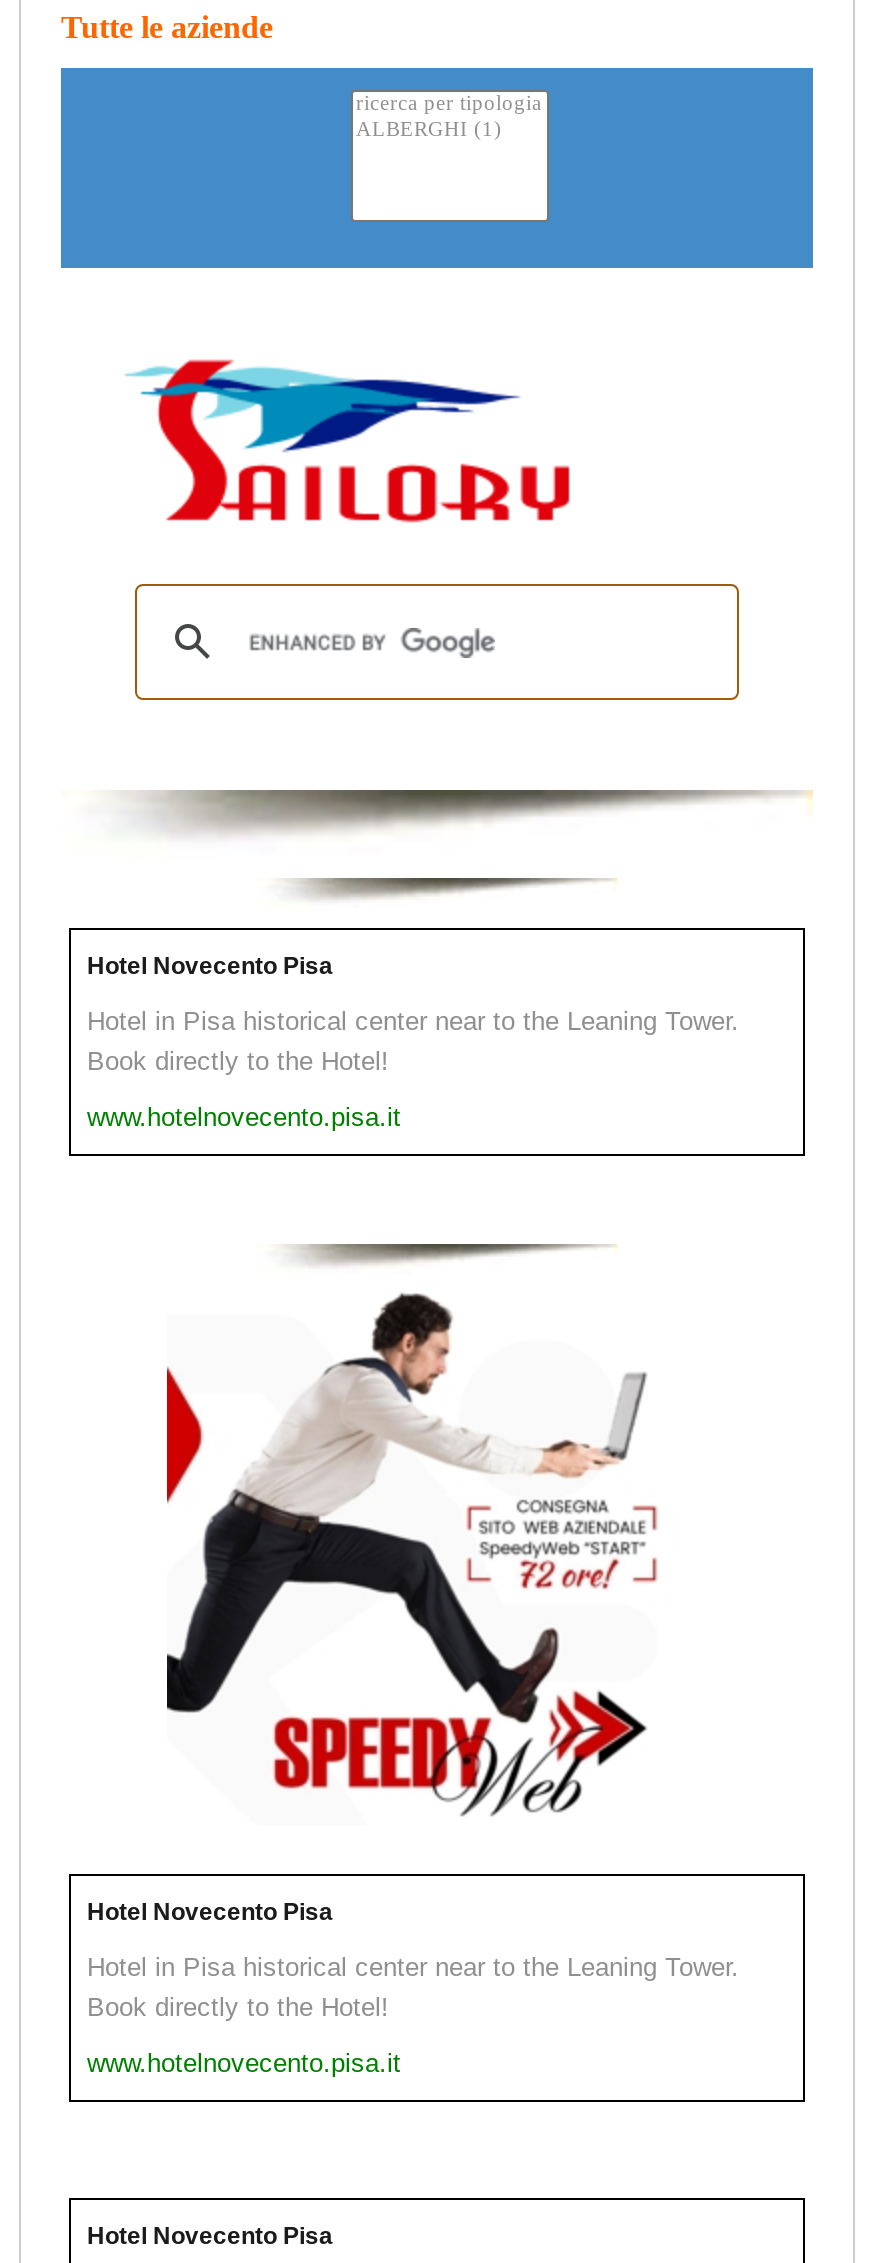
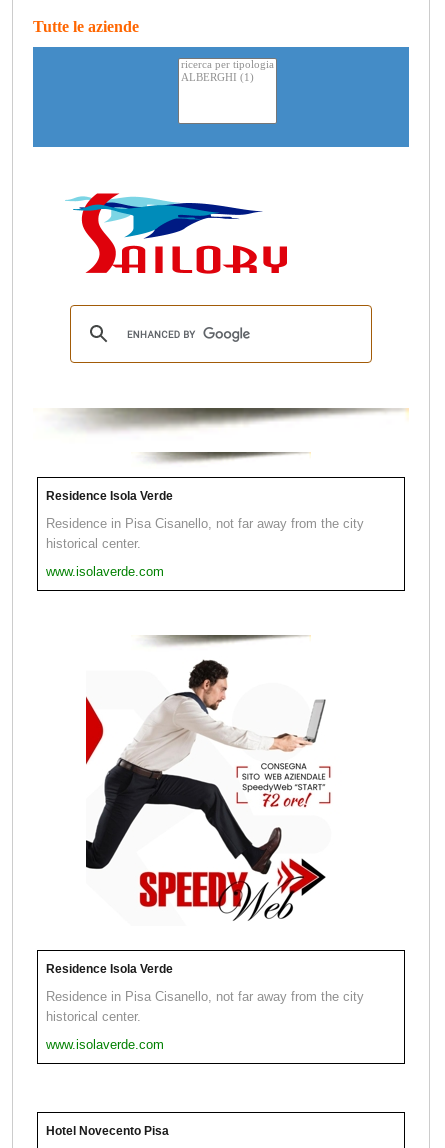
- Hotel Novecento Pisa
+ Residence Isola Verde

- Hotel in Pisa historical center near to the Leaning Tower.
- Book directly to the Hotel!
+ Residence in Pisa Cisanello, not far away from the city
+ historical center.

- www.hotelnovecento.pisa.it
+ www.isolaverde.com

- Hotel Novecento Pisa
+ Residence Isola Verde

- Hotel in Pisa historical center near to the Leaning Tower.
- Book directly to the Hotel!
+ Residence in Pisa Cisanello, not far away from the city
+ historical center.

- www.hotelnovecento.pisa.it
+ www.isolaverde.com
